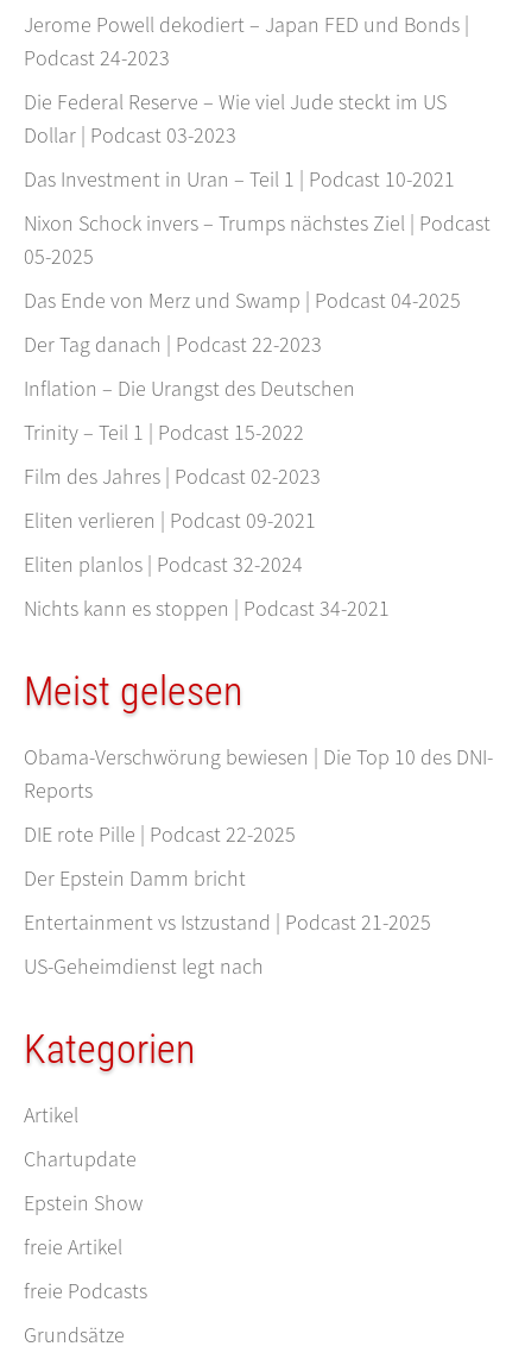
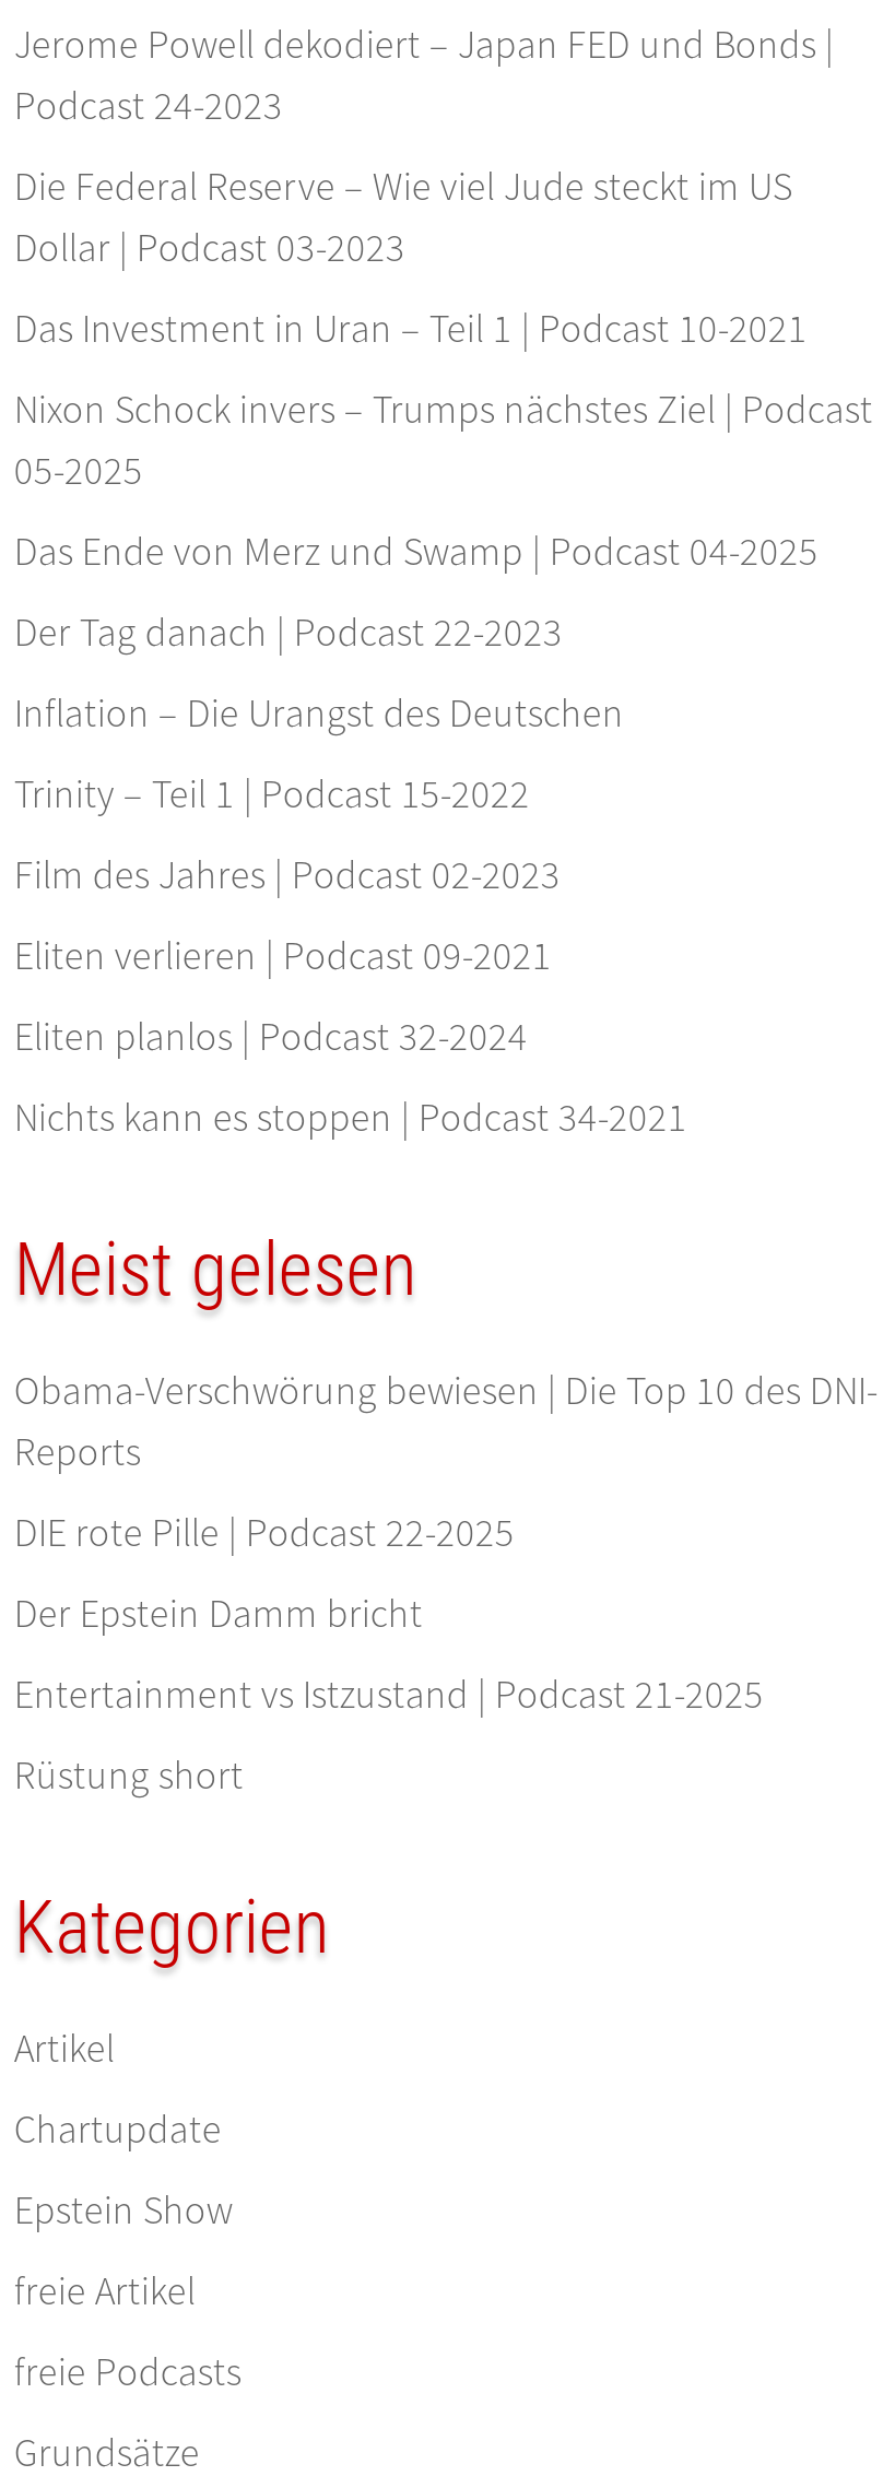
- US-Geheimdienst legt nach
+ Rüstung short
